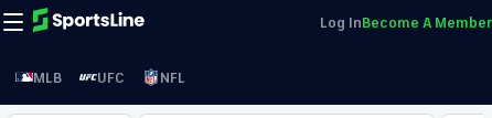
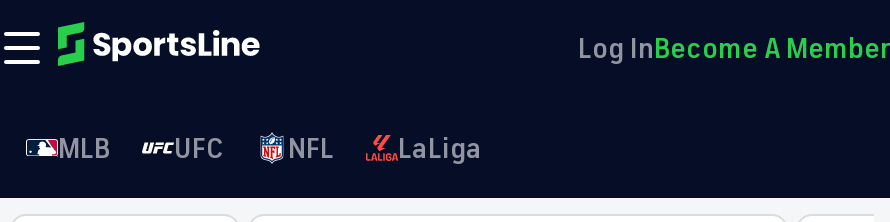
+ LaLiga
